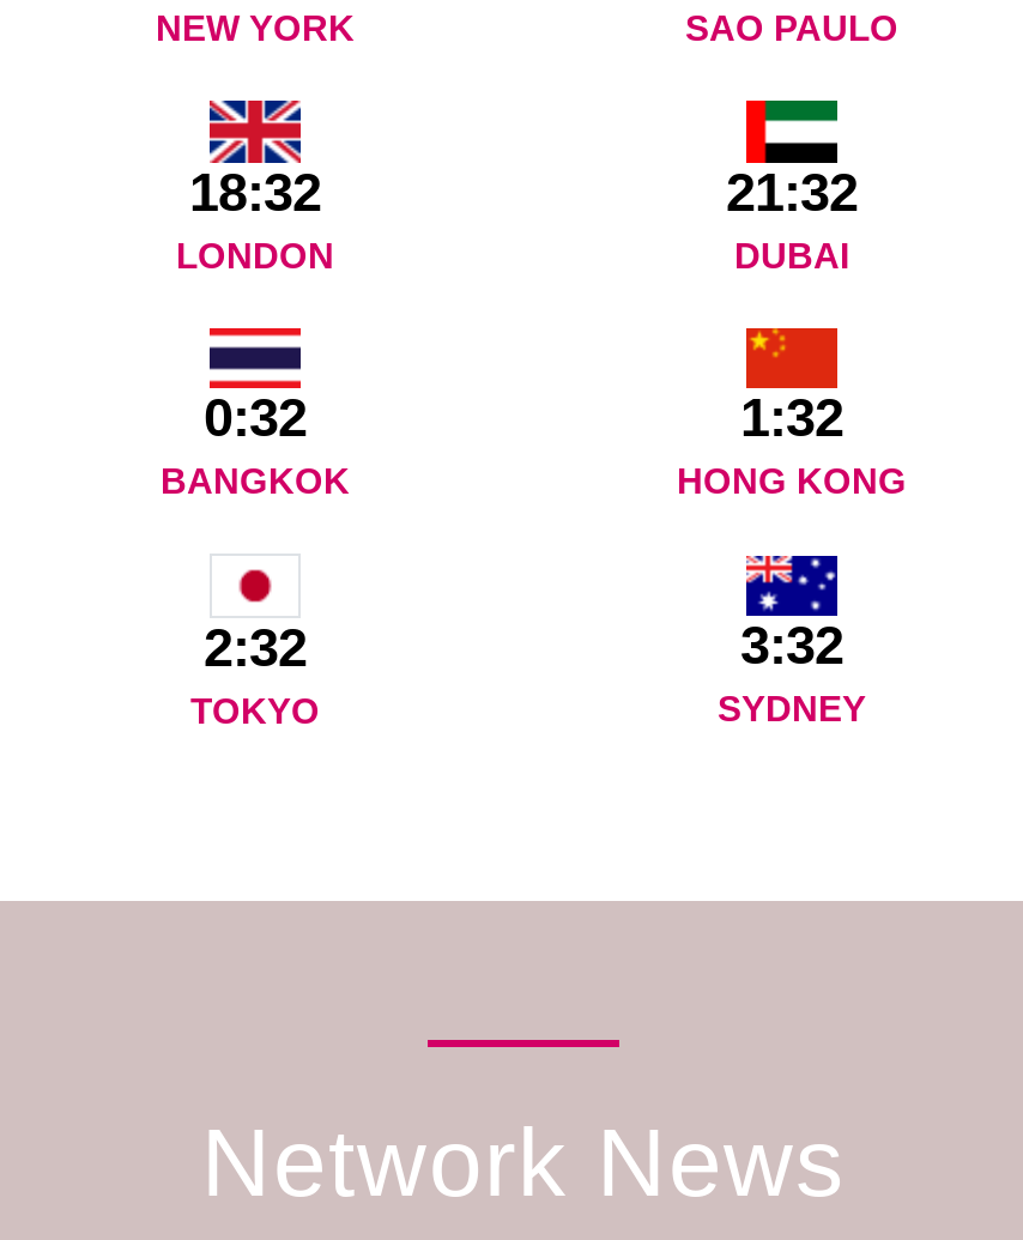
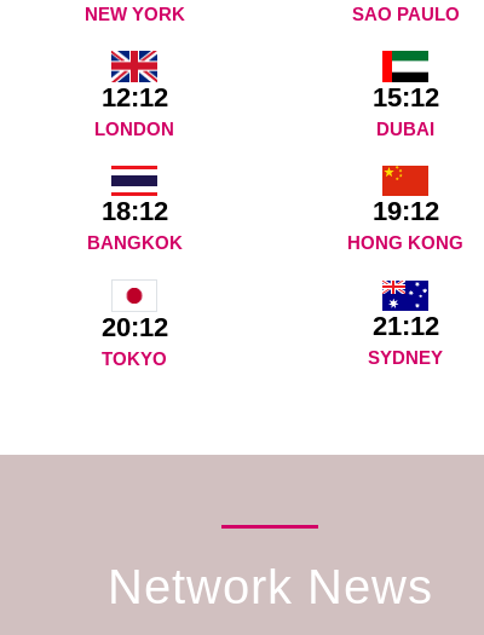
- 18:32
+ 12:12

- 21:32
+ 15:12

- 0:32
+ 18:12

- 1:32
+ 19:12

- 2:32
+ 20:12

- 3:32
+ 21:12
